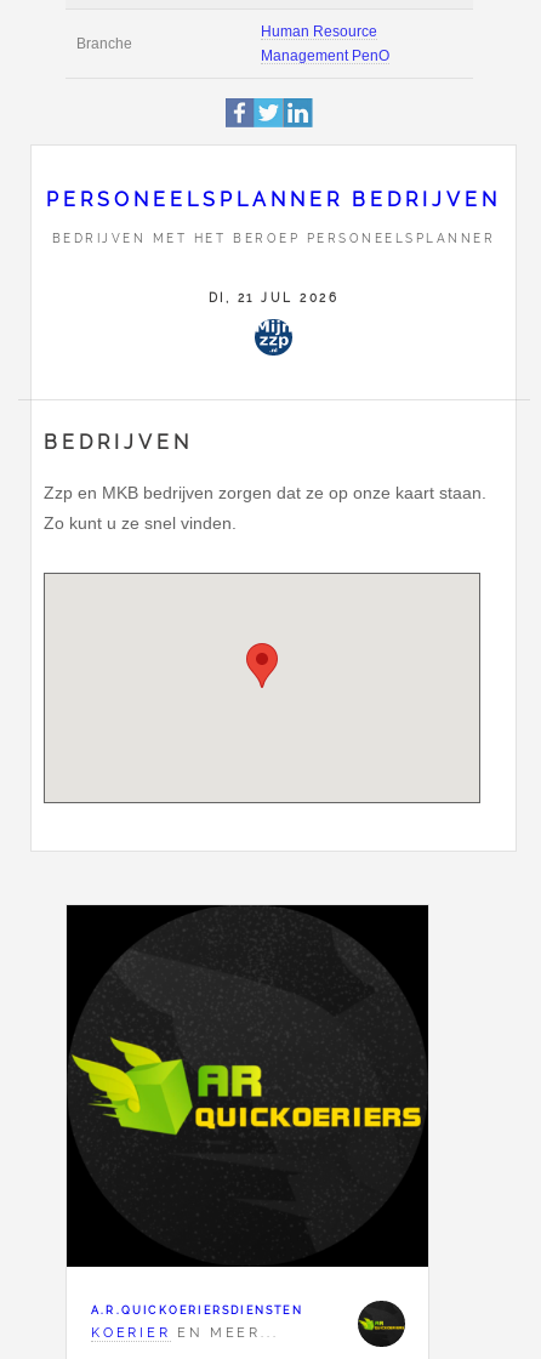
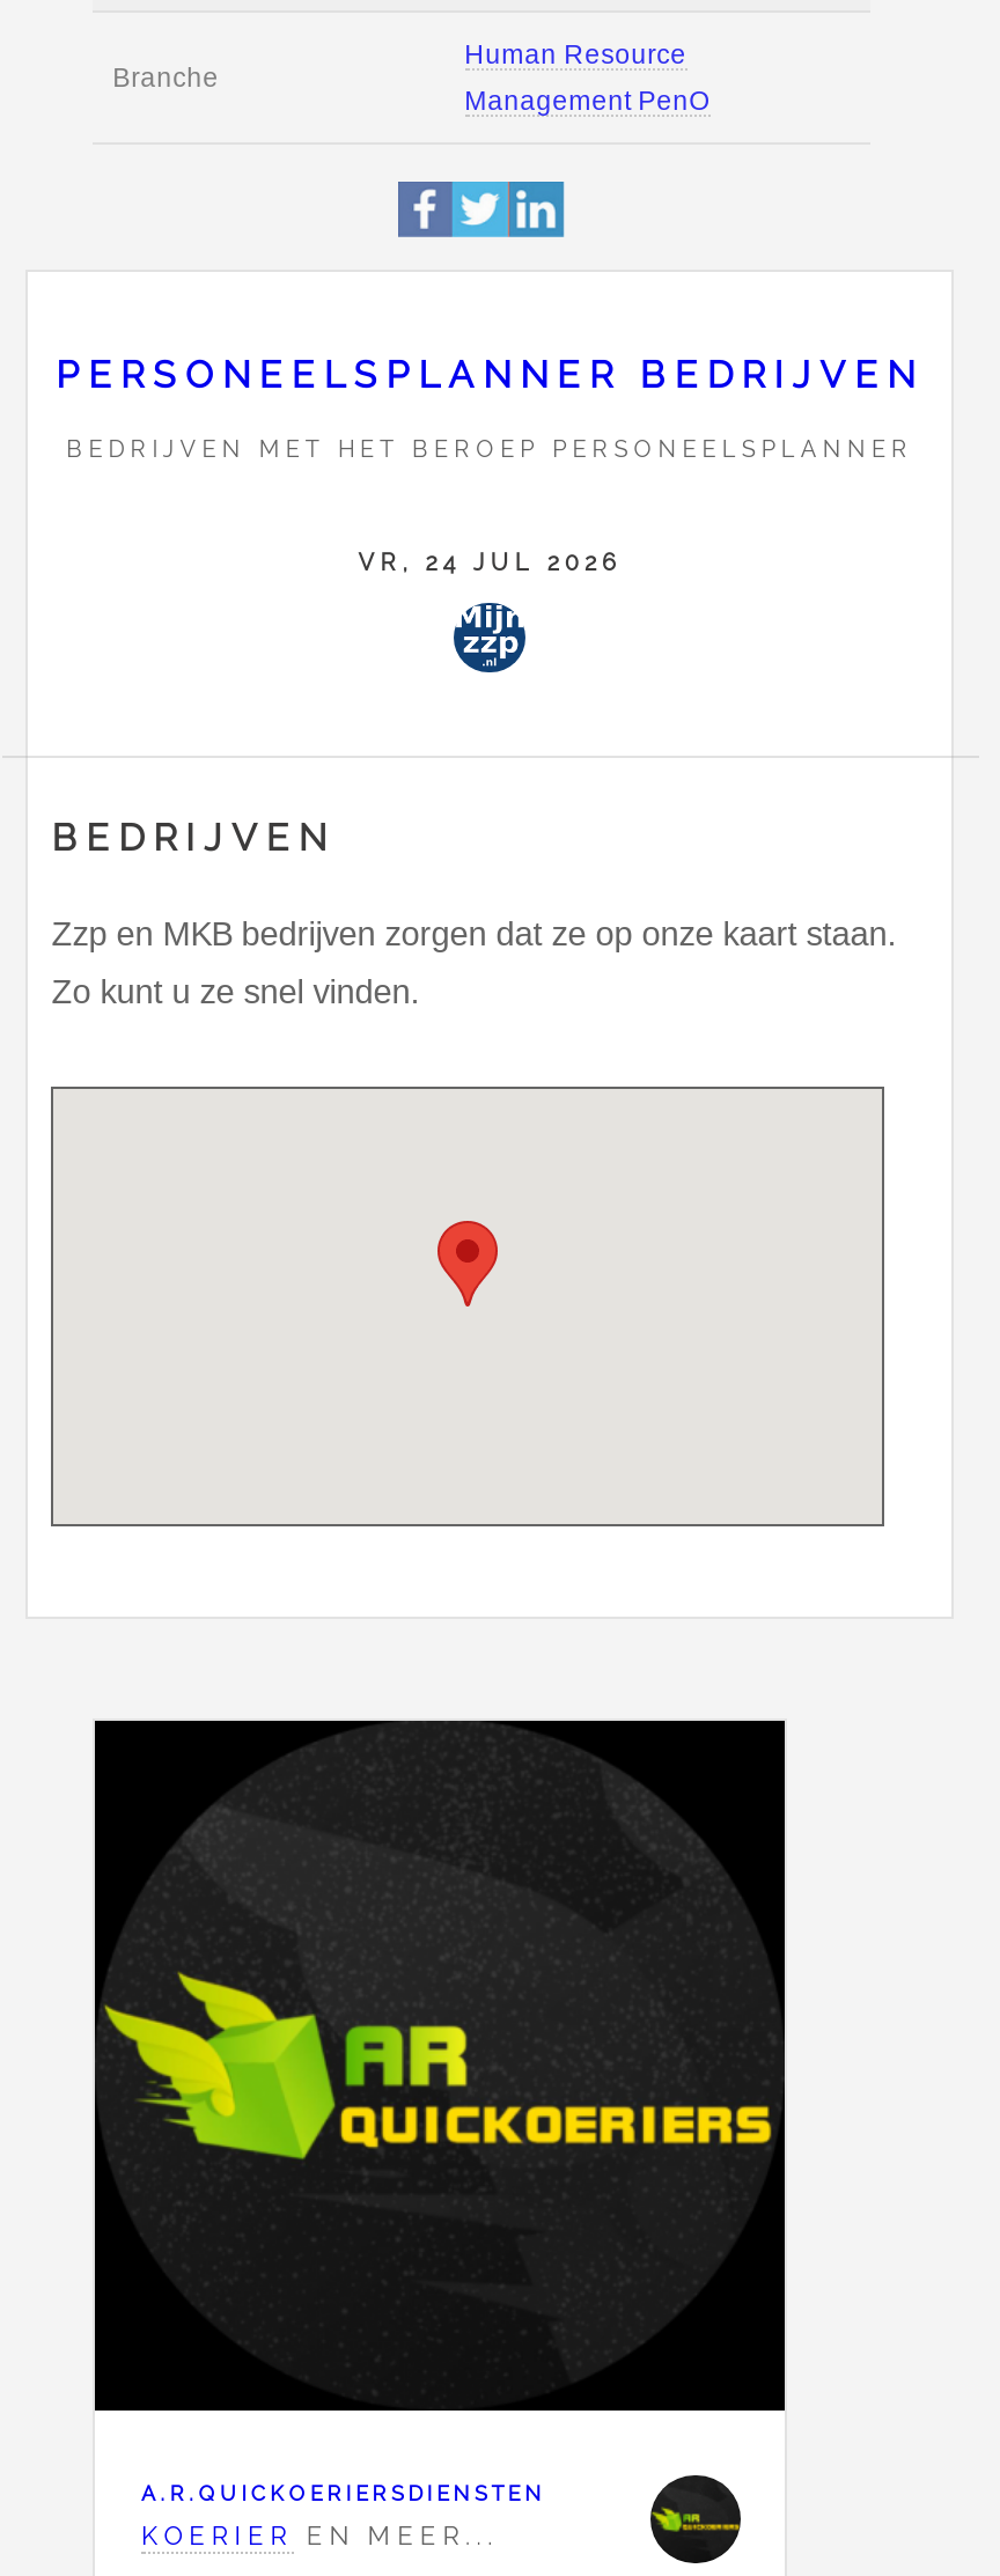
- DI, 21 JUL 2026
+ VR, 24 JUL 2026
